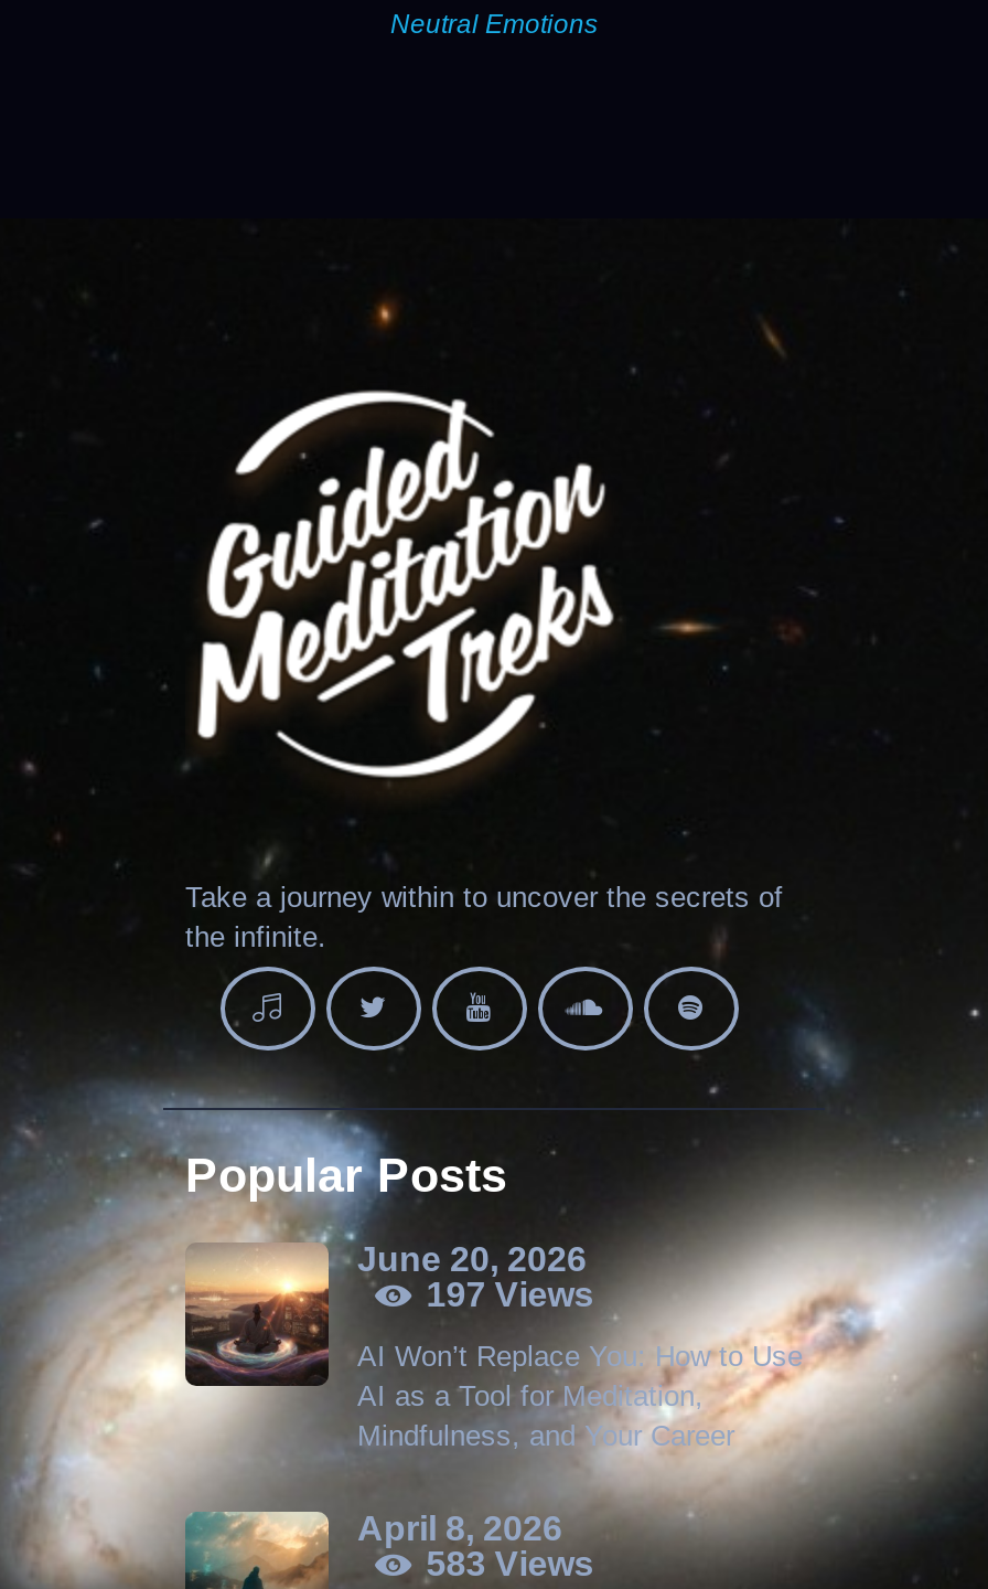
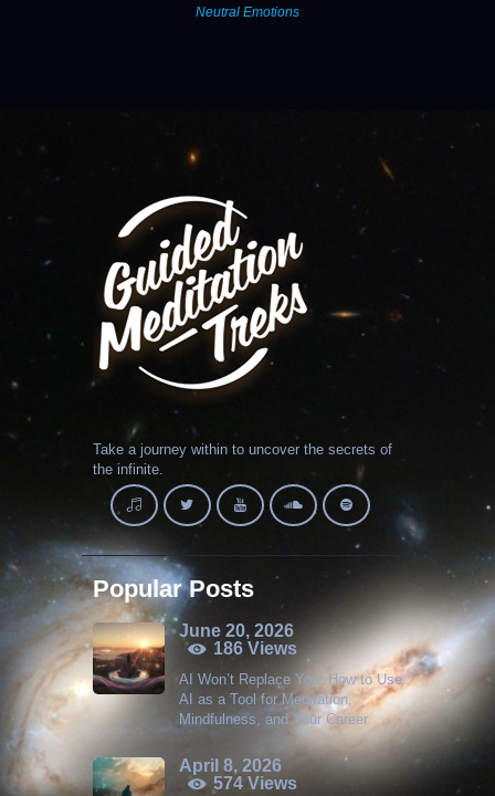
- 197 Views
+ 186 Views

- 583 Views
+ 574 Views
